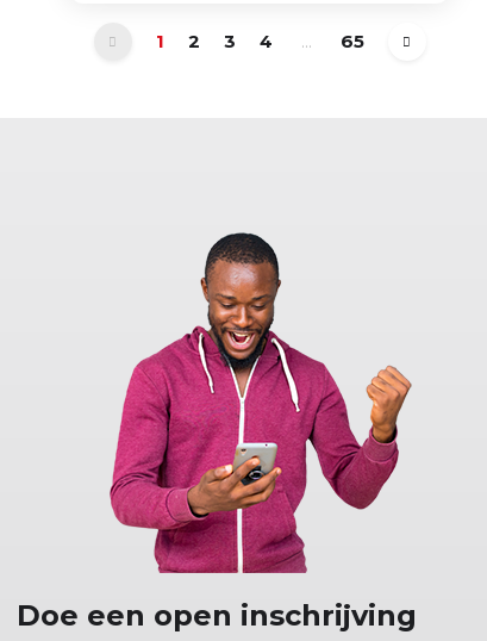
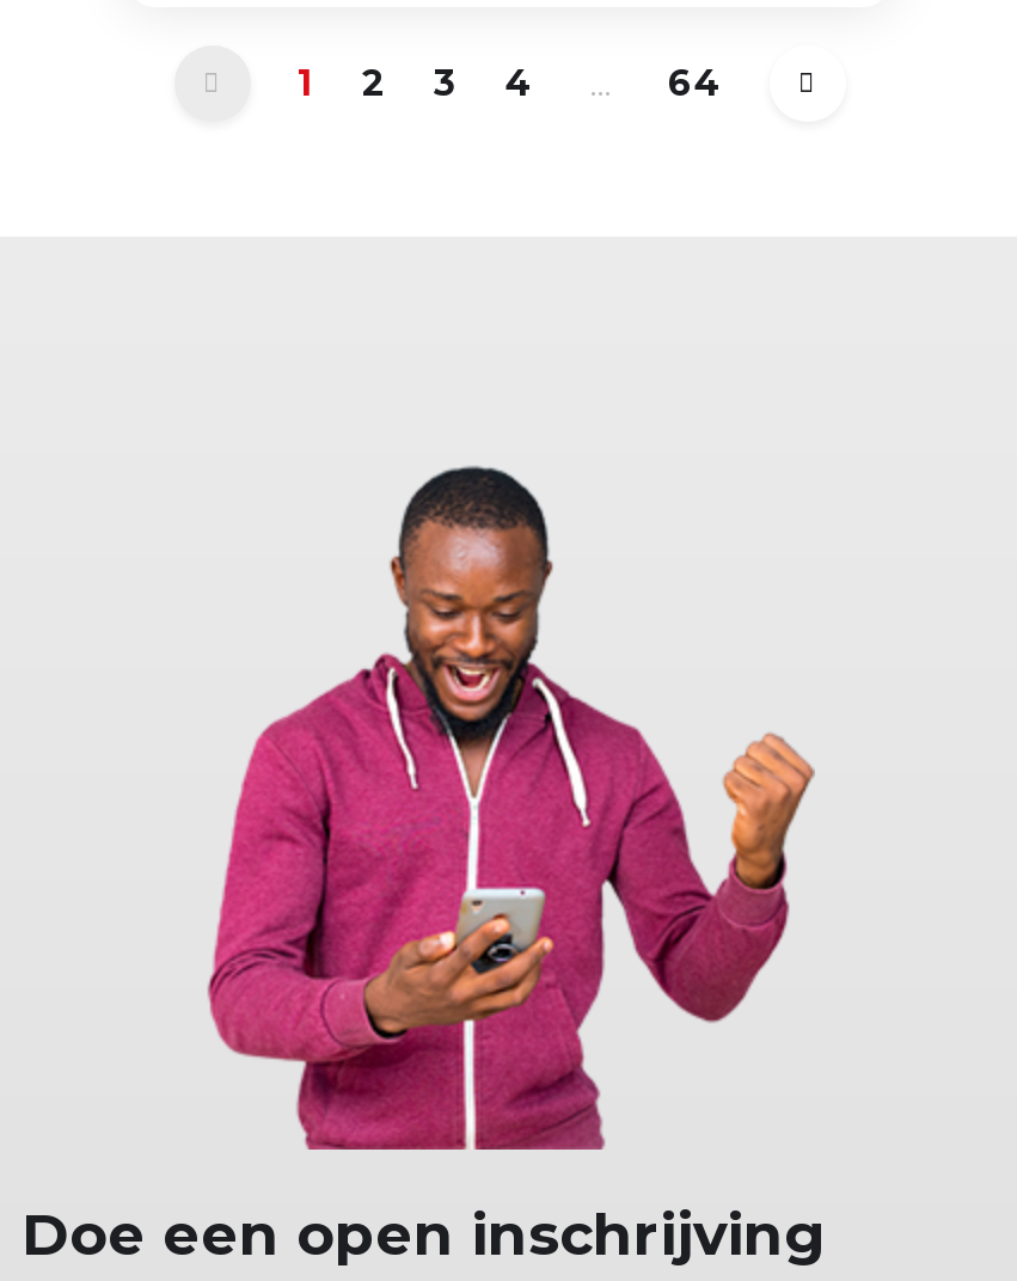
- 65
+ 64
